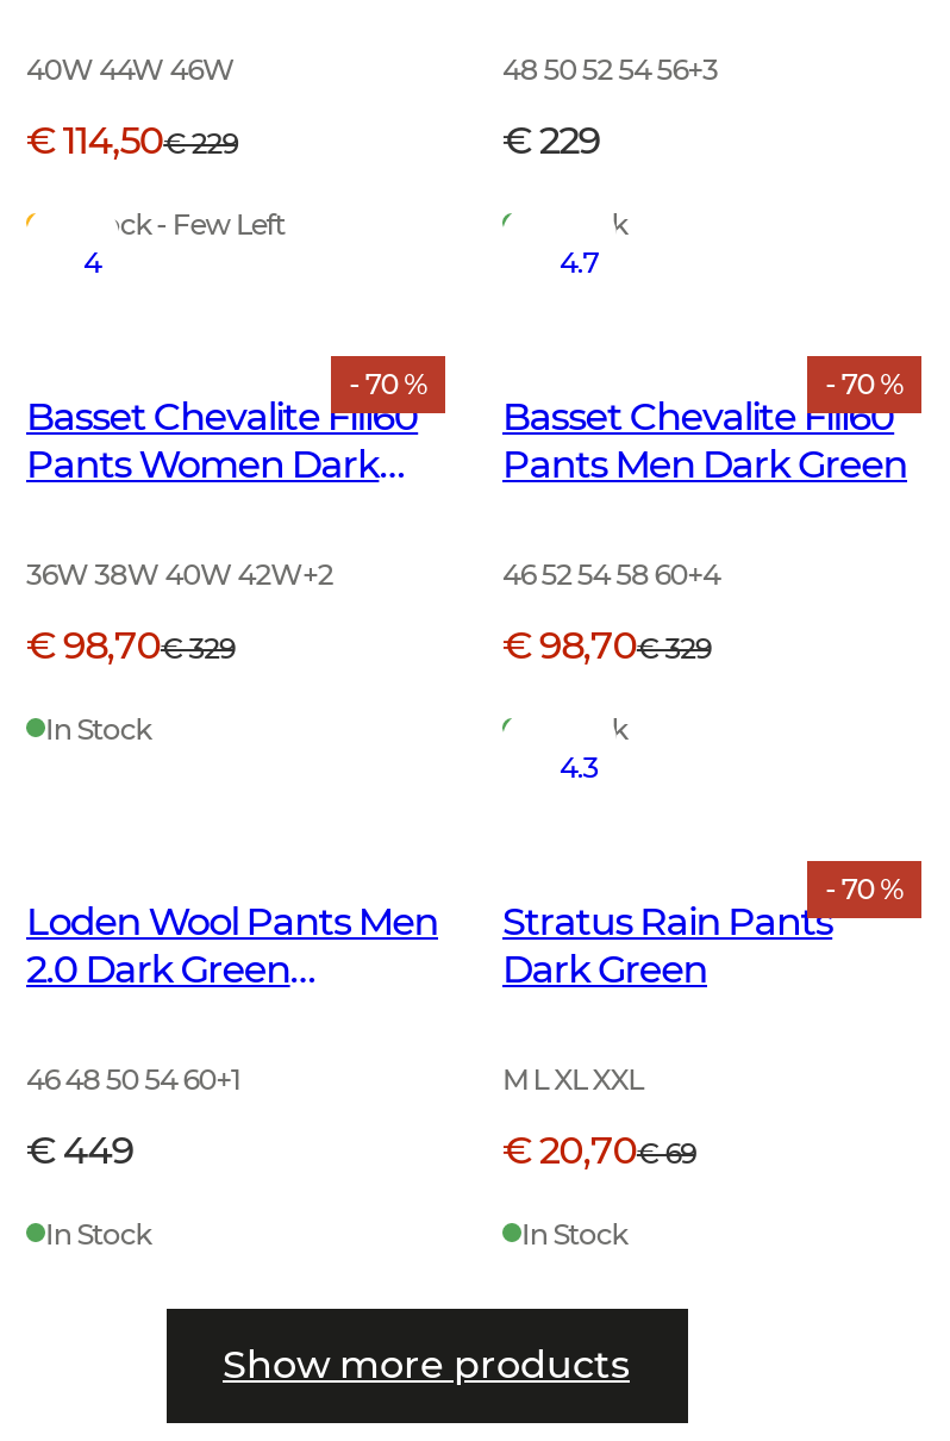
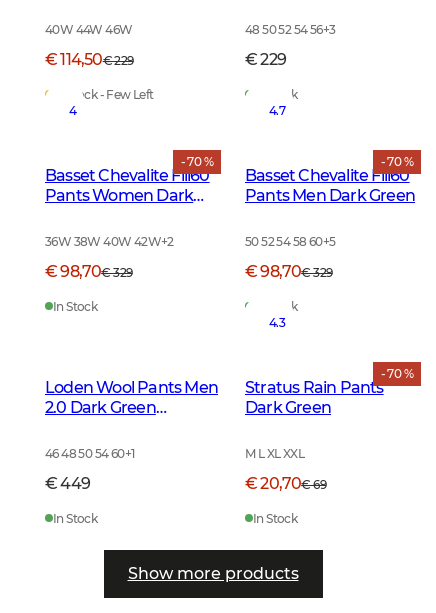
- 46 52 54 58 60+4
+ 50 52 54 58 60+5
